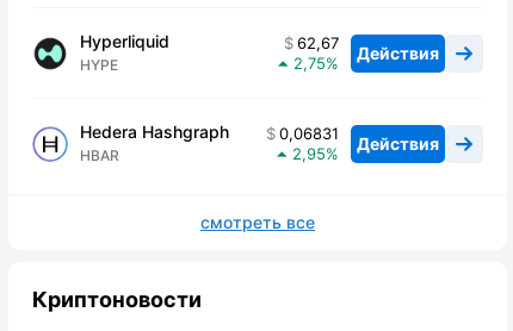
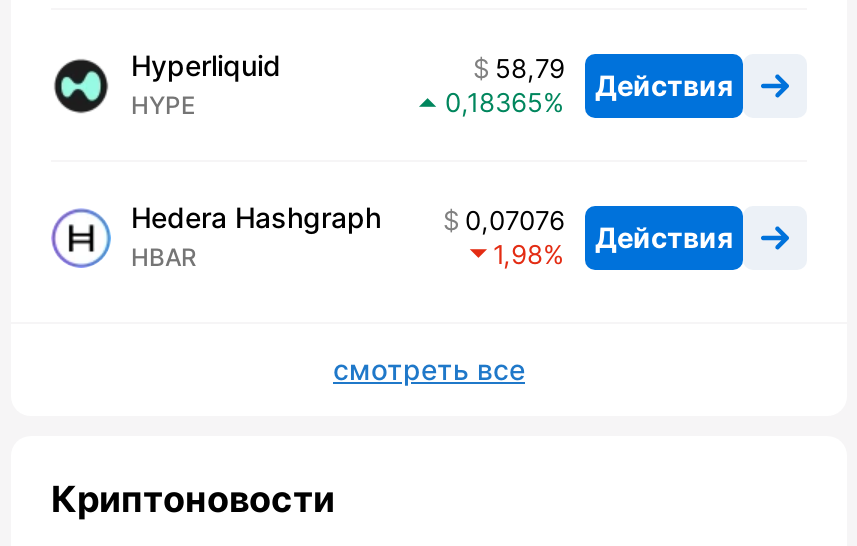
- 62,67 Действия
+ 58,79 Действия

- 2,75
+ 0,18365

- 0,06831 Действия
+ 0,07076 Действия

- 2,95
+ 1,98
